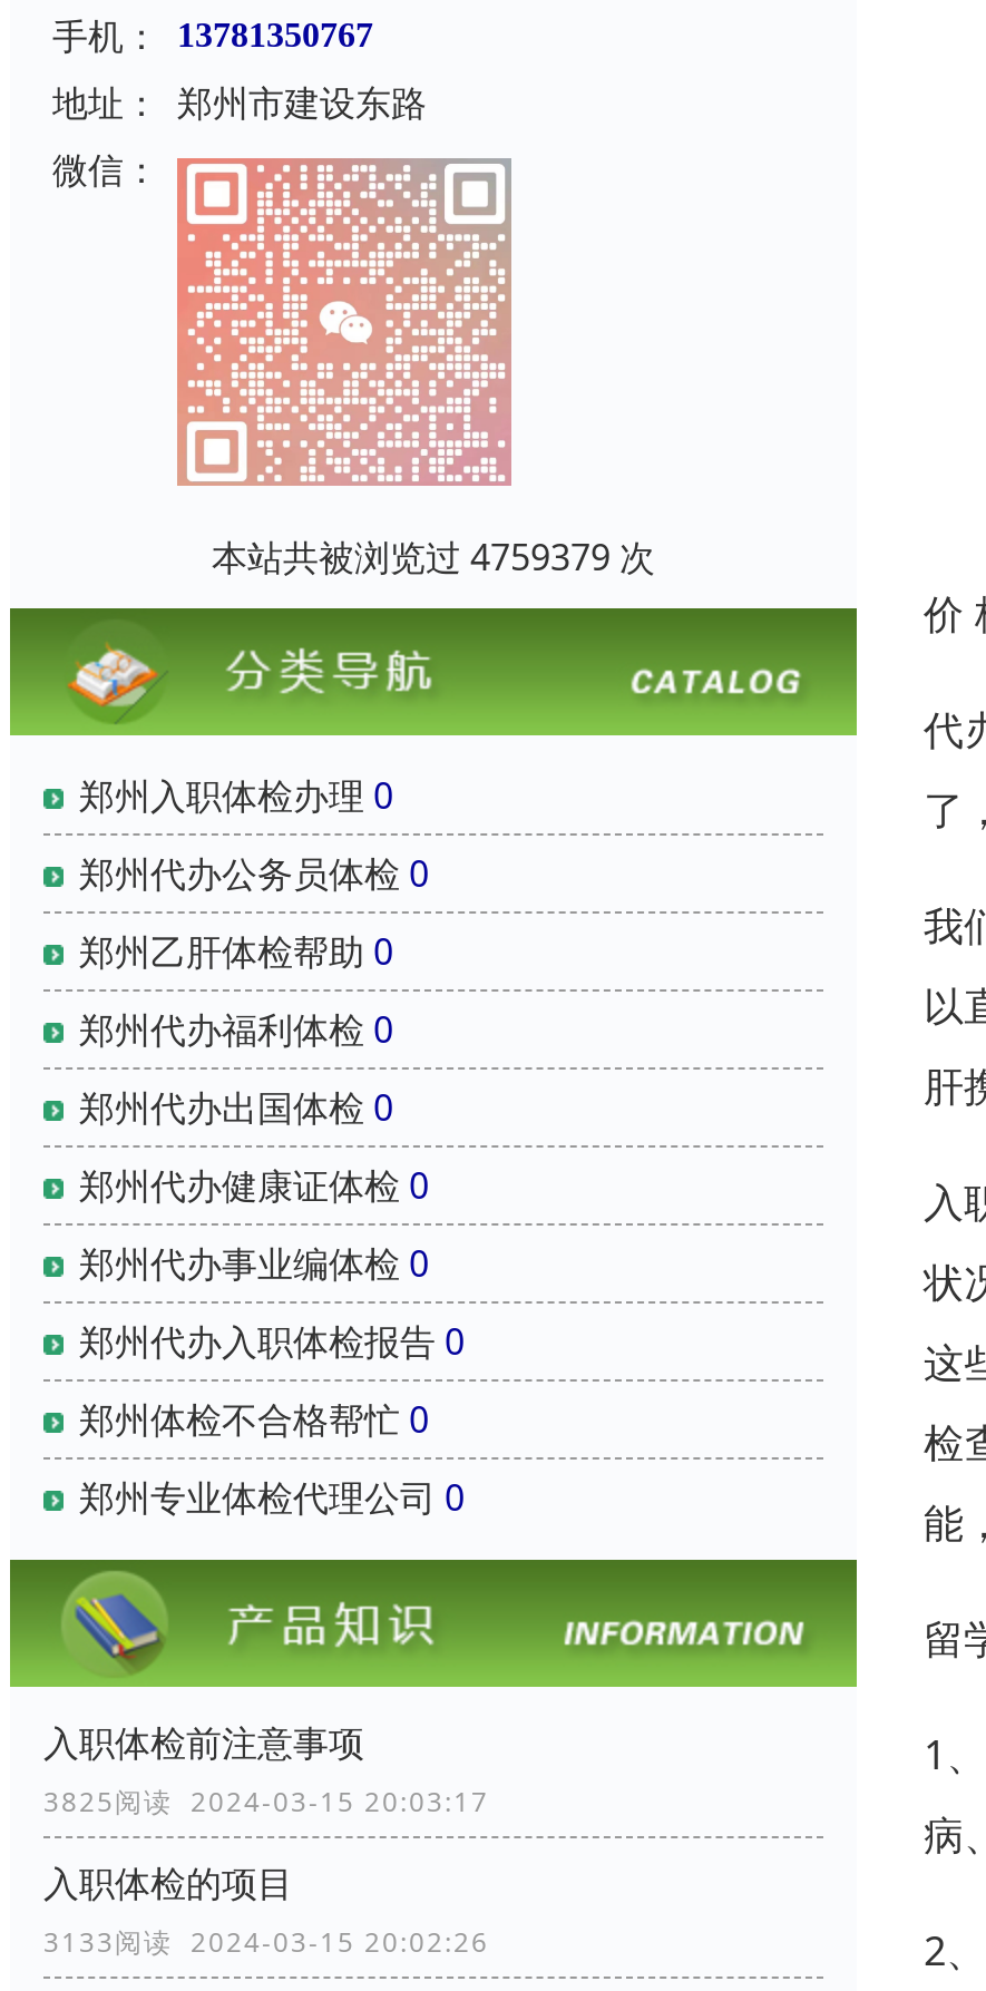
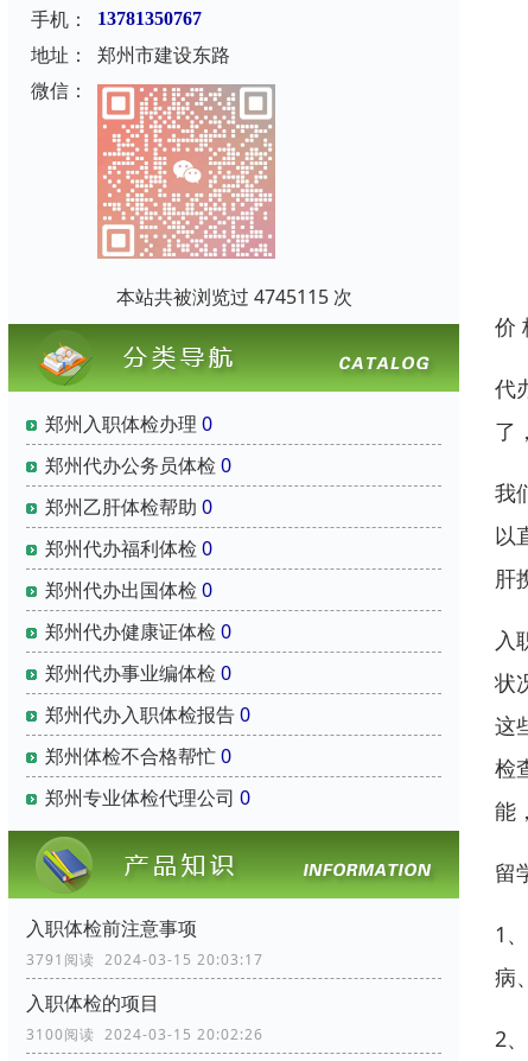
- 本站共被浏览过 4759379 次
+ 本站共被浏览过 4745115 次

- 3825阅读 2024-03-15 20:03:17
+ 3791阅读 2024-03-15 20:03:17

- 3133阅读 2024-03-15 20:02:26
+ 3100阅读 2024-03-15 20:02:26
